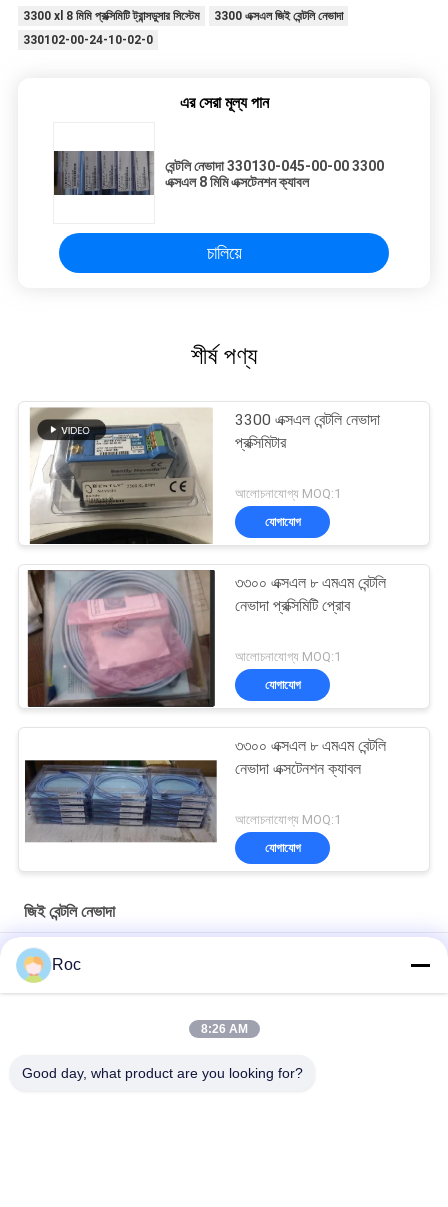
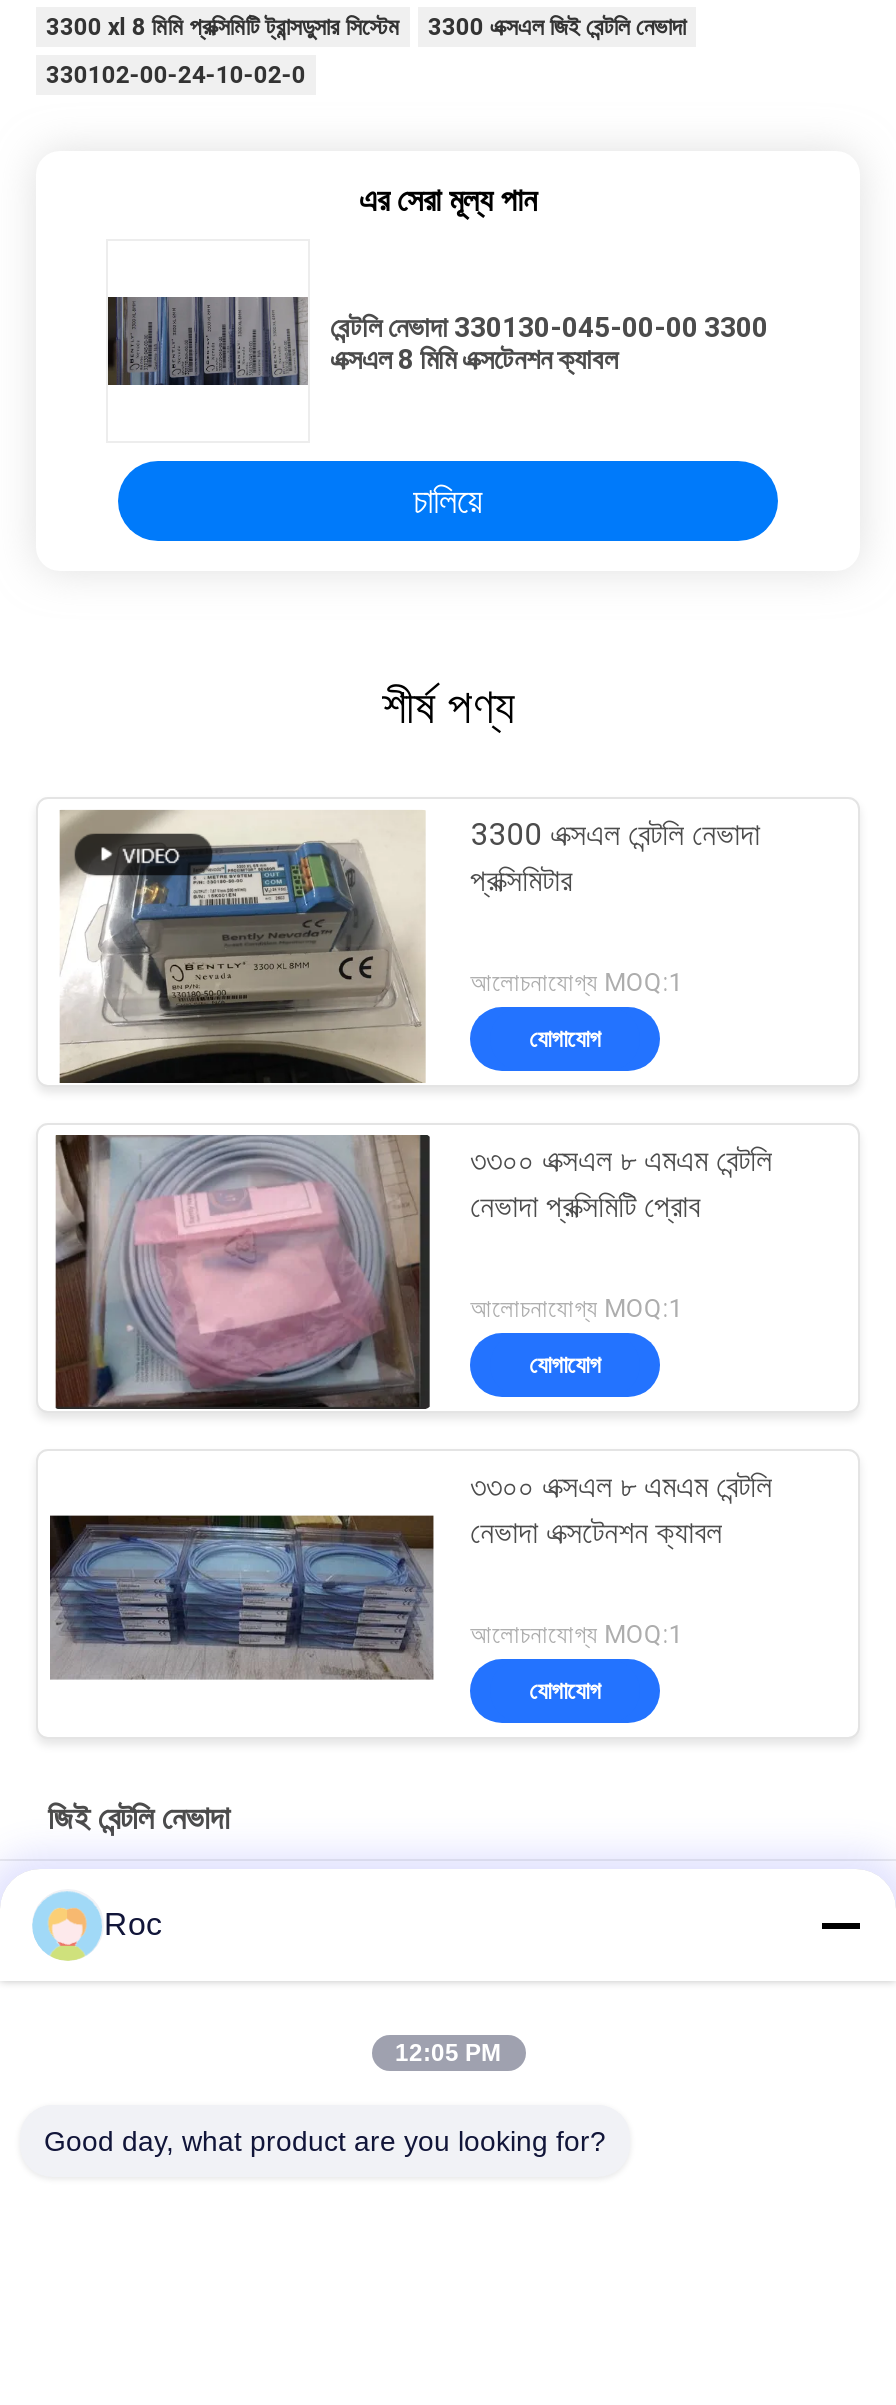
- 8:26 AM
+ 12:05 PM
